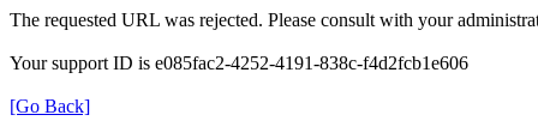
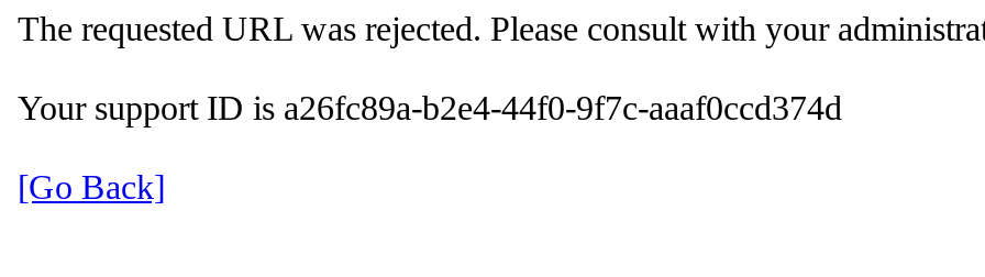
- Your support ID is e085fac2-4252-4191-838c-f4d2fcb1e606
+ Your support ID is a26fc89a-b2e4-44f0-9f7c-aaaf0ccd374d
